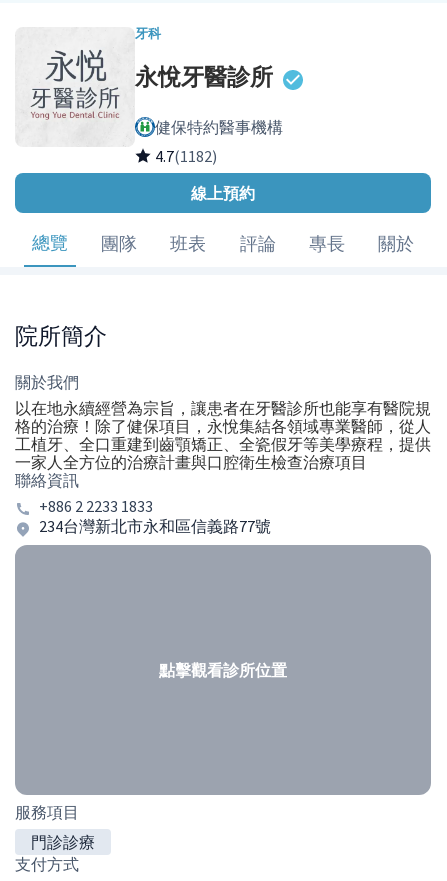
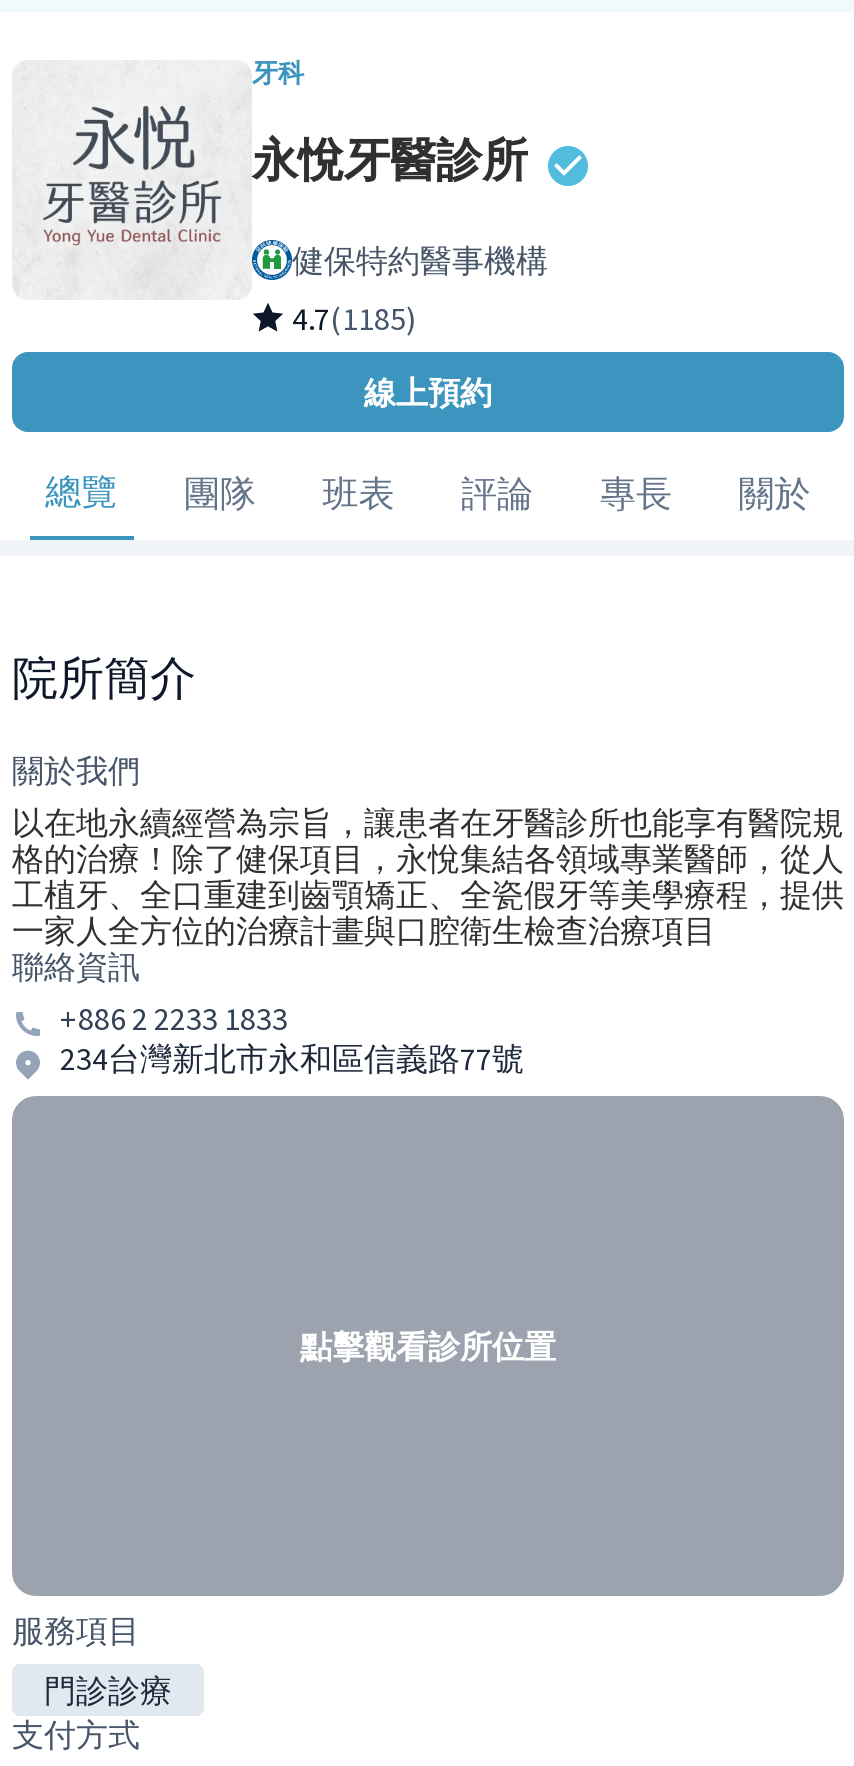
- 4.7(1182)
+ 4.7(1185)
